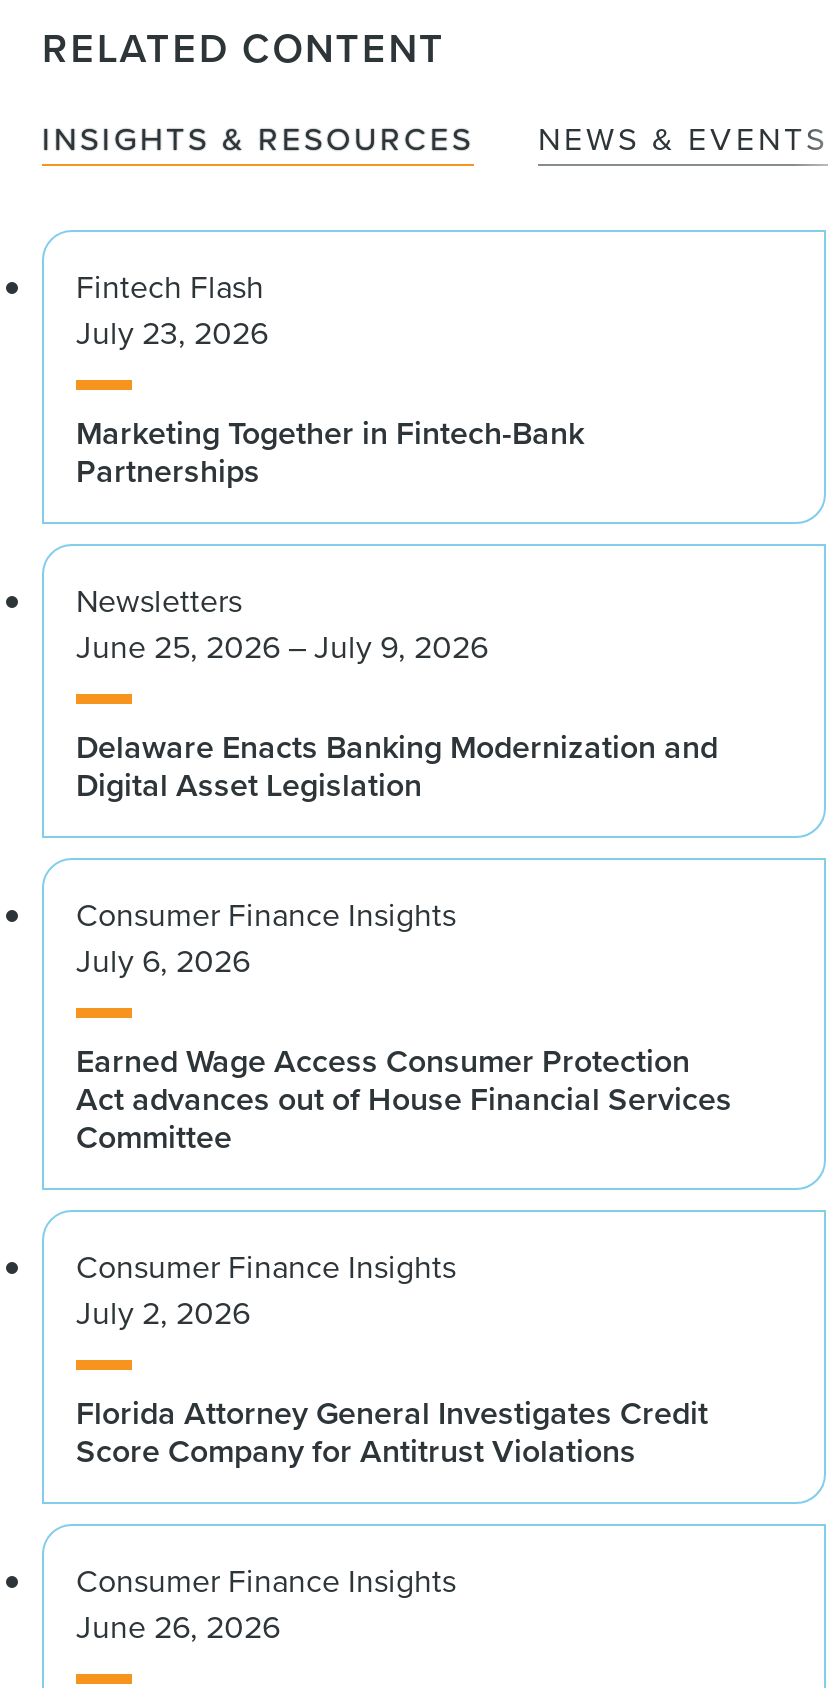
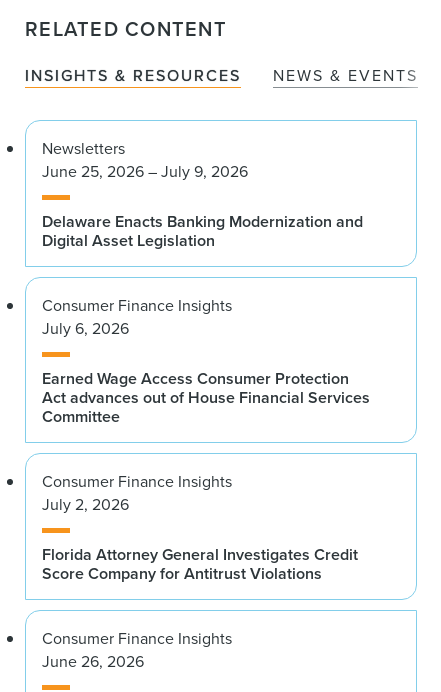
- Fintech Flash
- July 23, 2026
- Marketing Together in Fintech-Bank
- Partnerships
